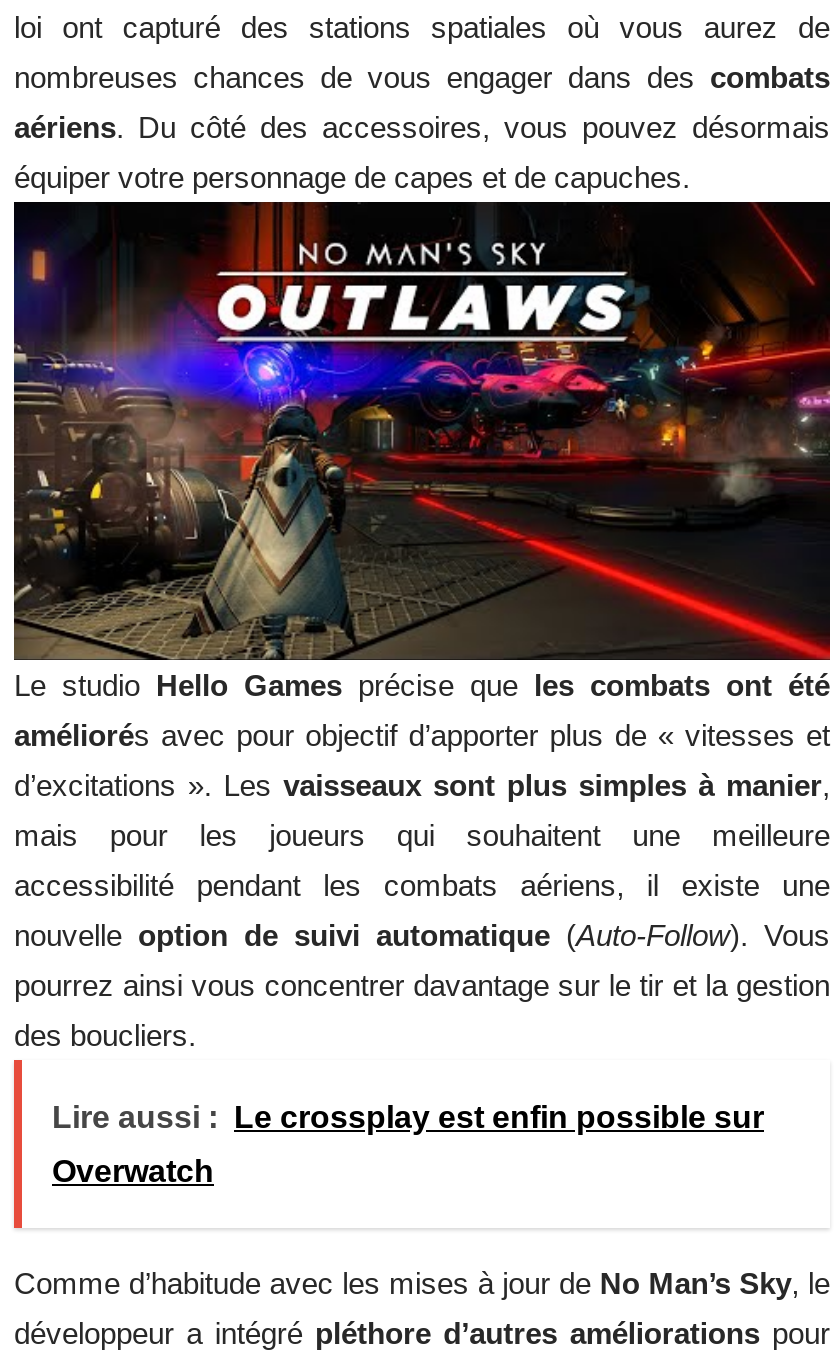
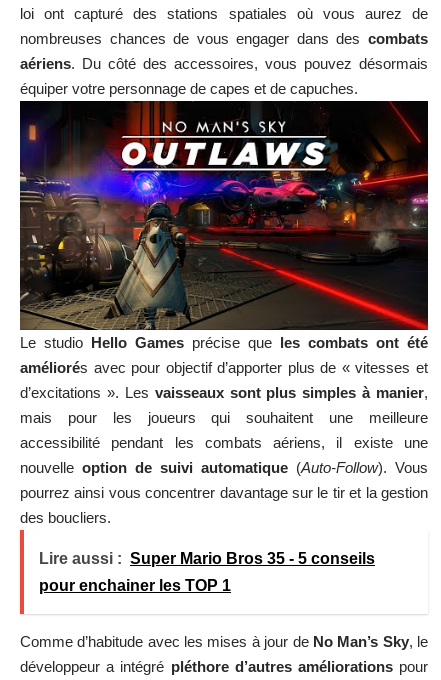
- Lire aussi : Le crossplay est enfin possible sur
+ Lire aussi : Super Mario Bros 35 - 5 conseils

- Overwatch
+ pour enchainer les TOP 1
